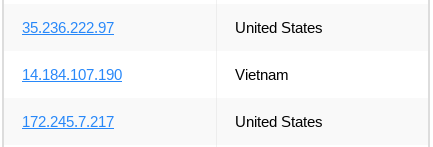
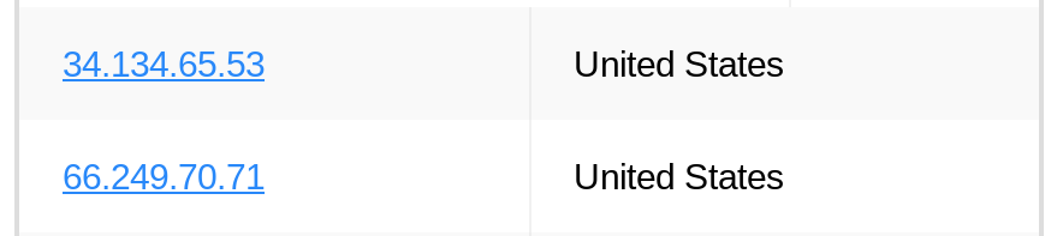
- 35.236.222.97
+ 34.134.65.53

- 14.184.107.190
- Vietnam
- 172.245.7.217
+ 66.249.70.71
